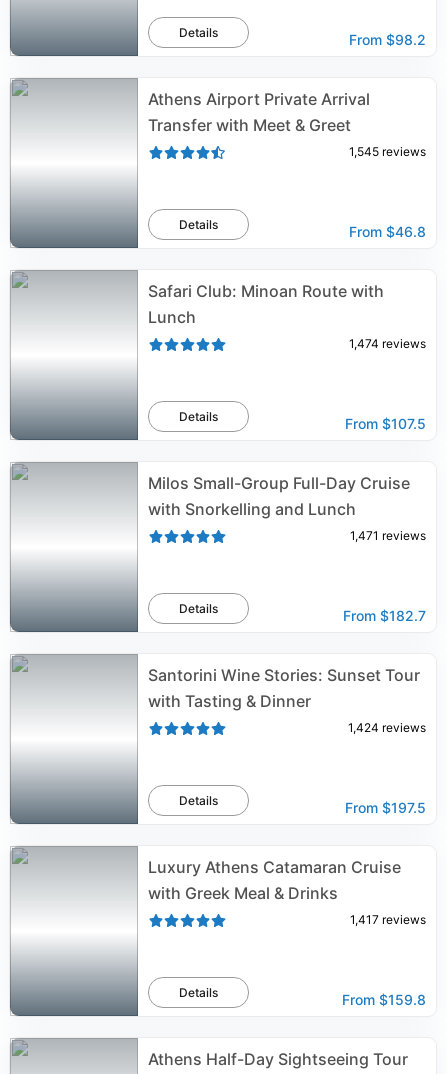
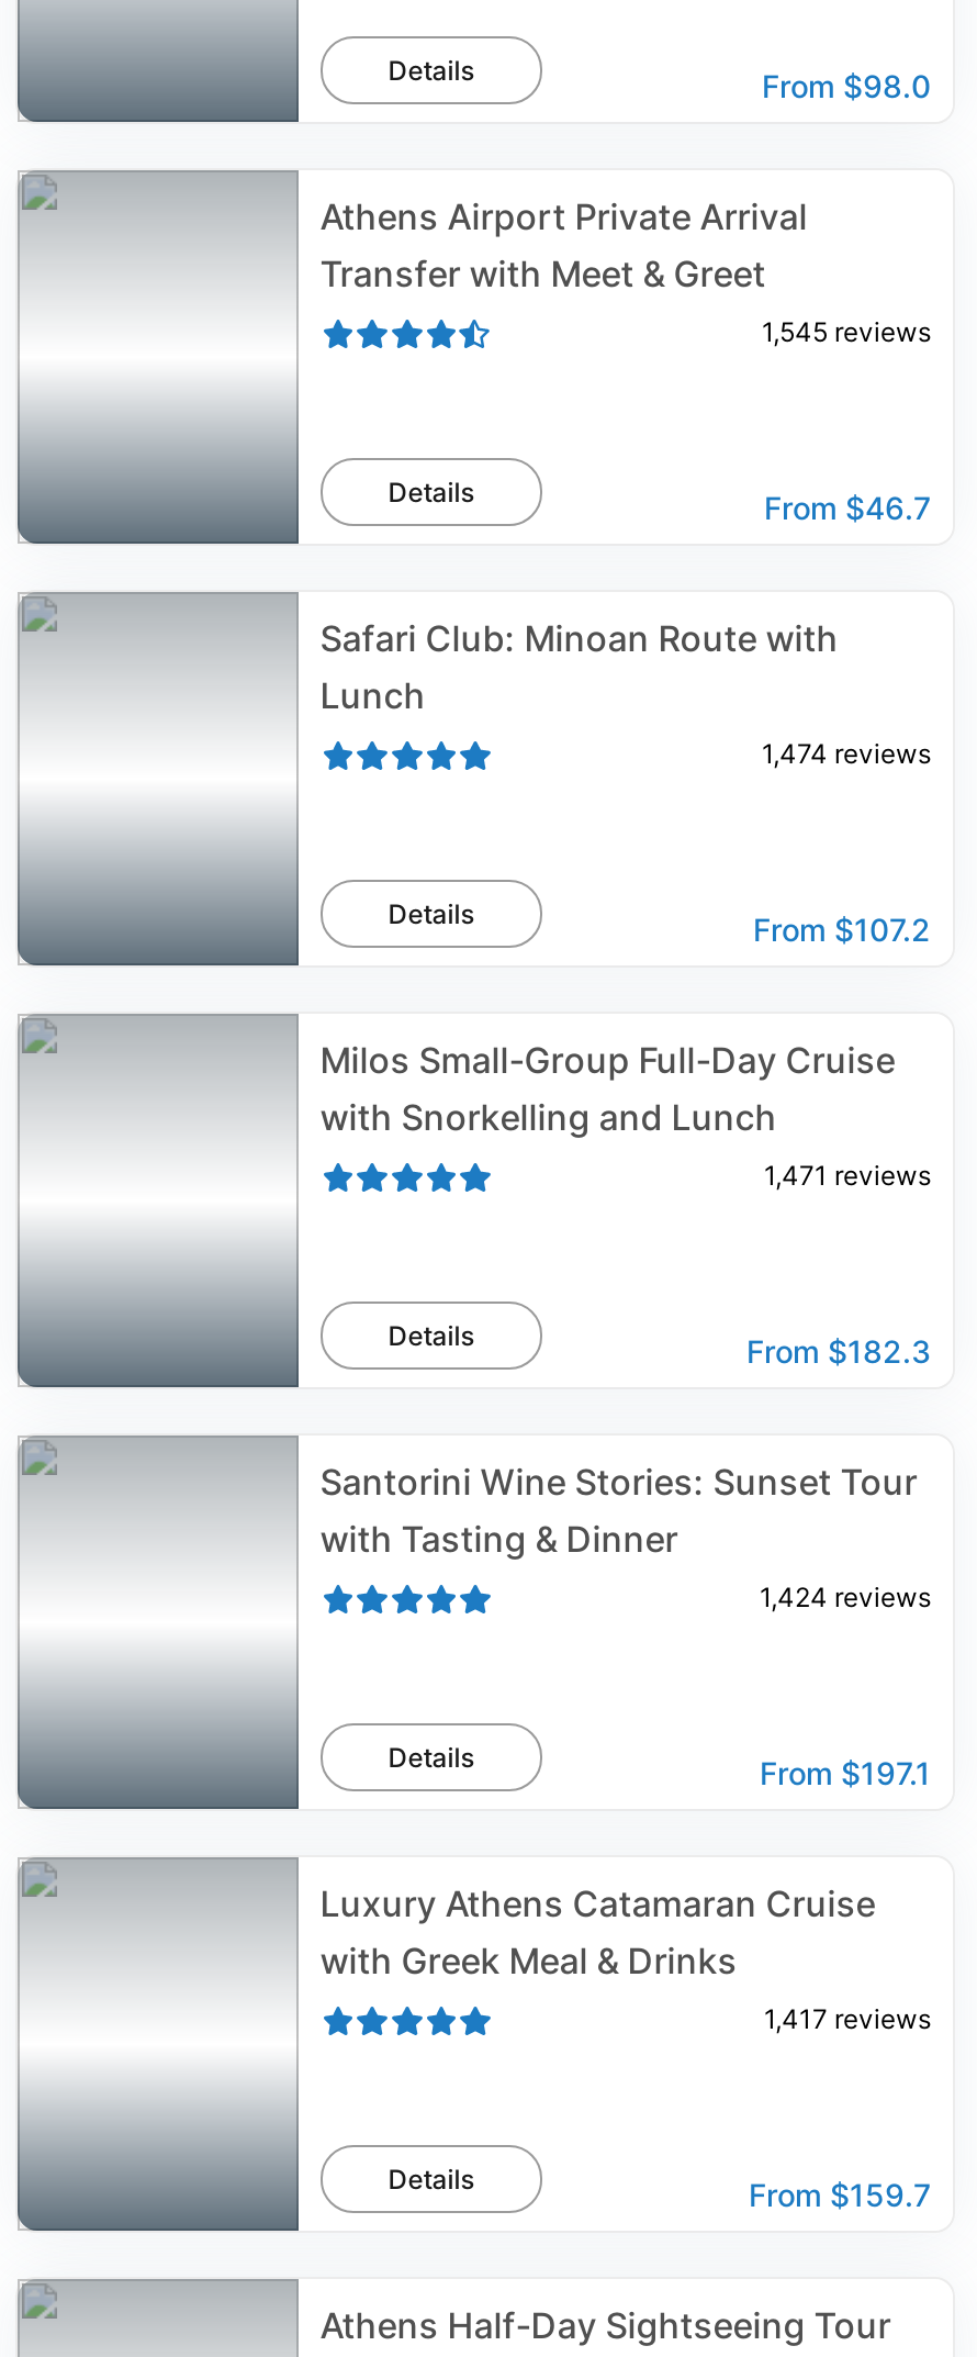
- From $98.2
+ From $98.0

- From $46.8
+ From $46.7

- From $107.5
+ From $107.2

- From $182.7
+ From $182.3

- From $197.5
+ From $197.1

- From $159.8
+ From $159.7
